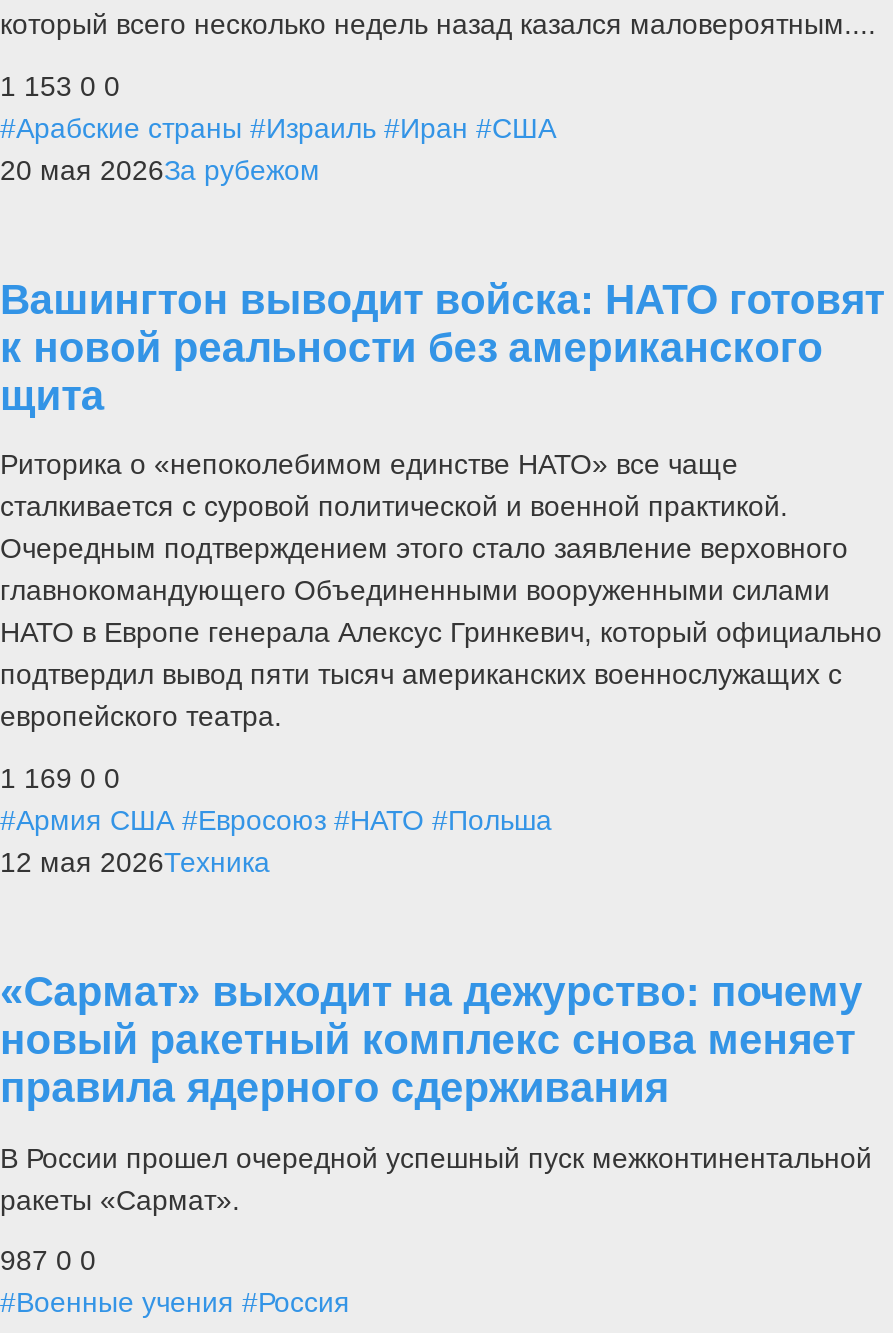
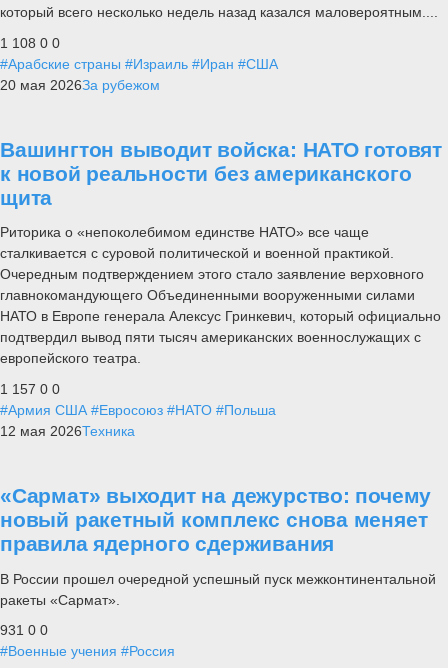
- 1 153 0 0
+ 1 108 0 0

- 1 169 0 0
+ 1 157 0 0

- 987 0 0
+ 931 0 0
